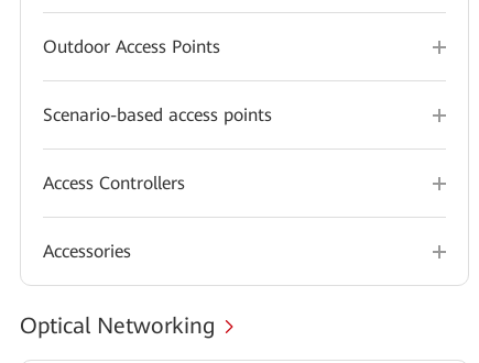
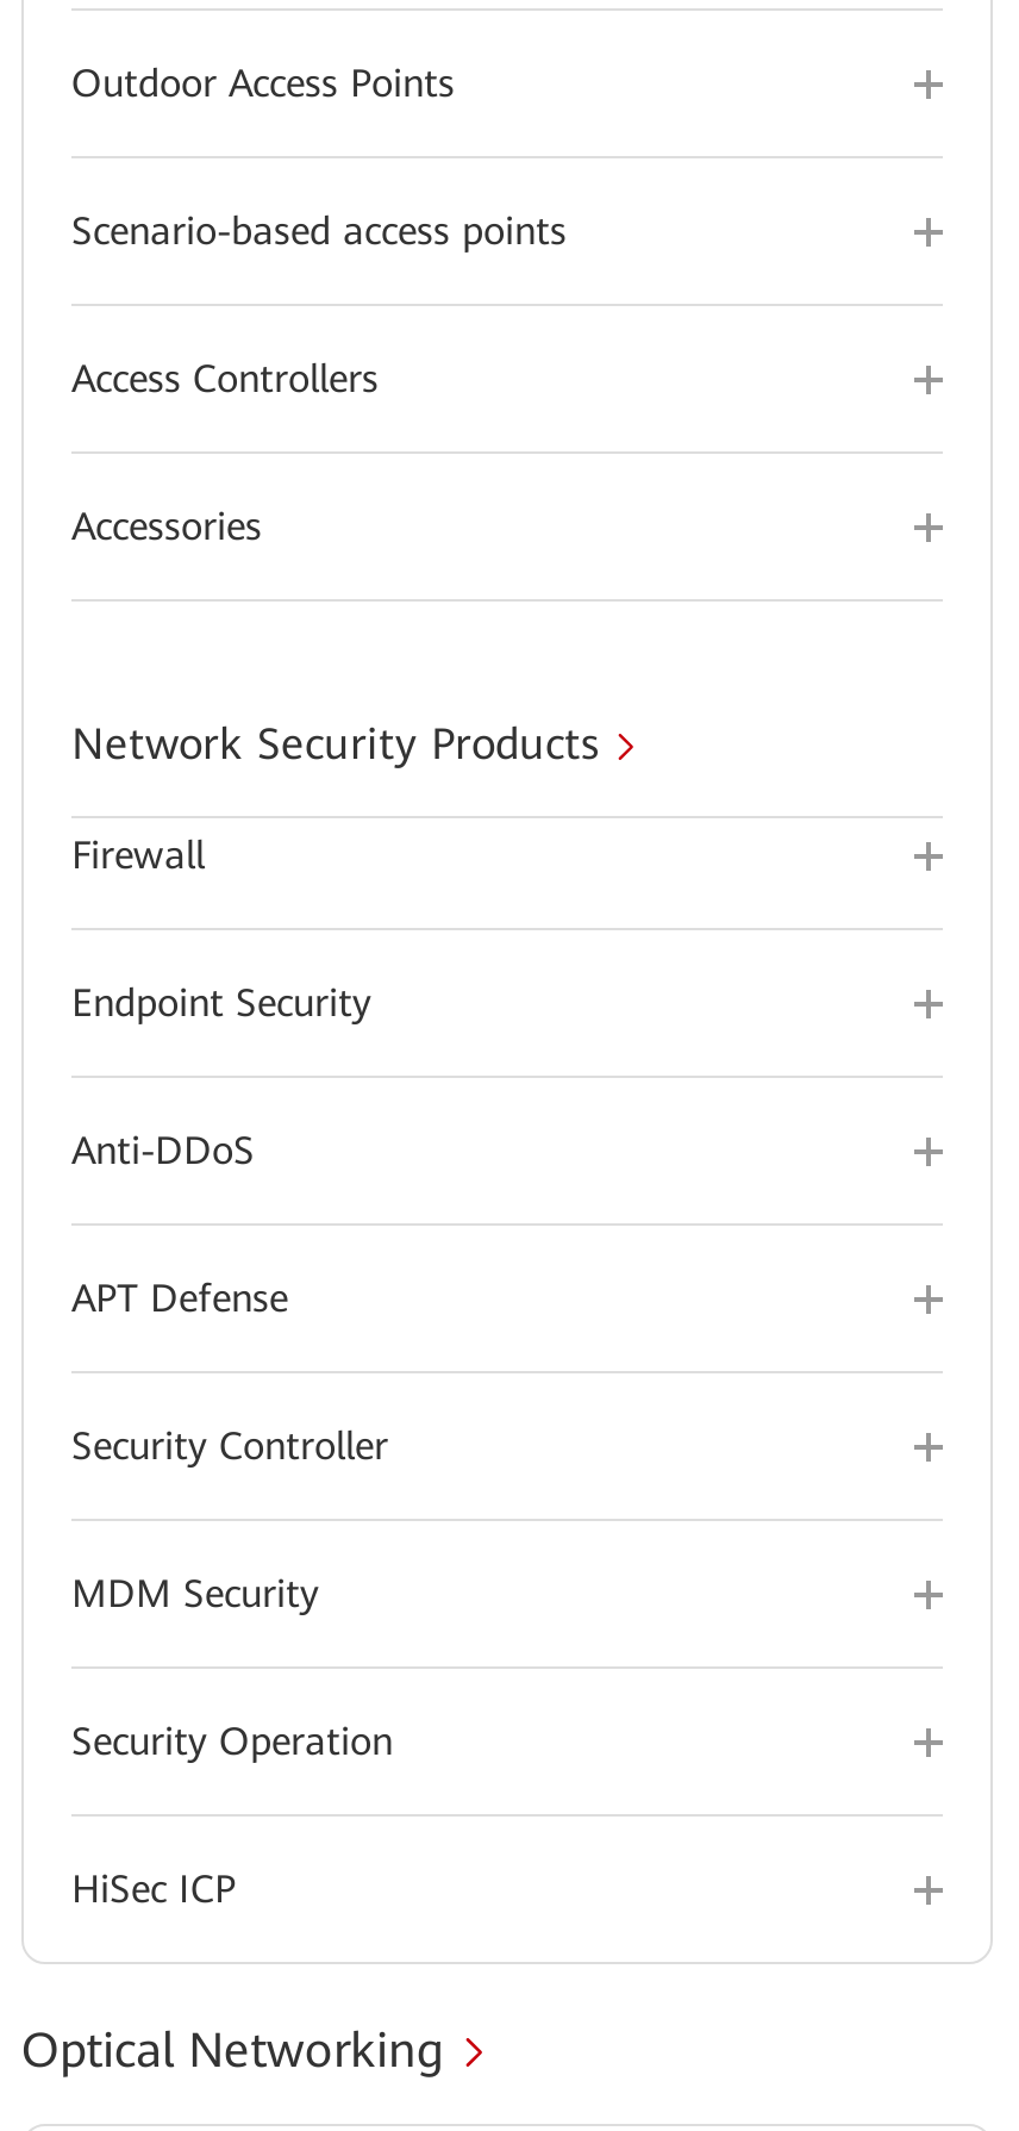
+ Network Security Products
+ Firewall
+ Endpoint Security
+ Anti-DDoS
+ APT Defense
+ Security Controller
+ MDM Security
+ Security Operation
+ HiSec ICP
